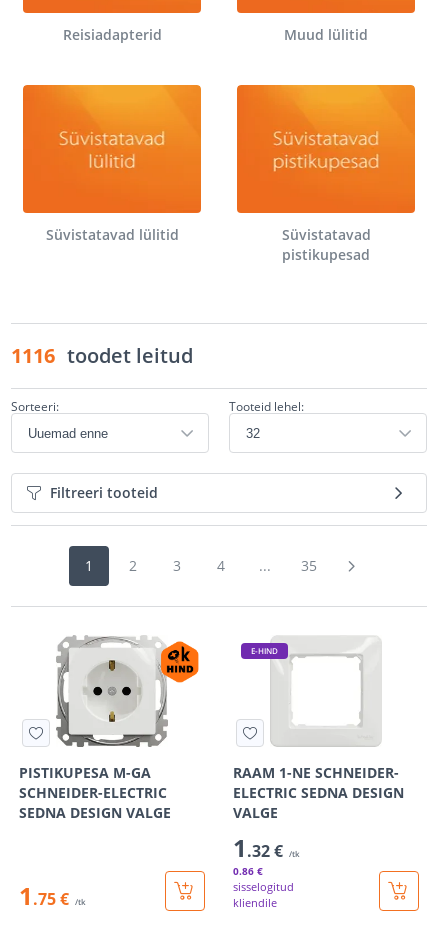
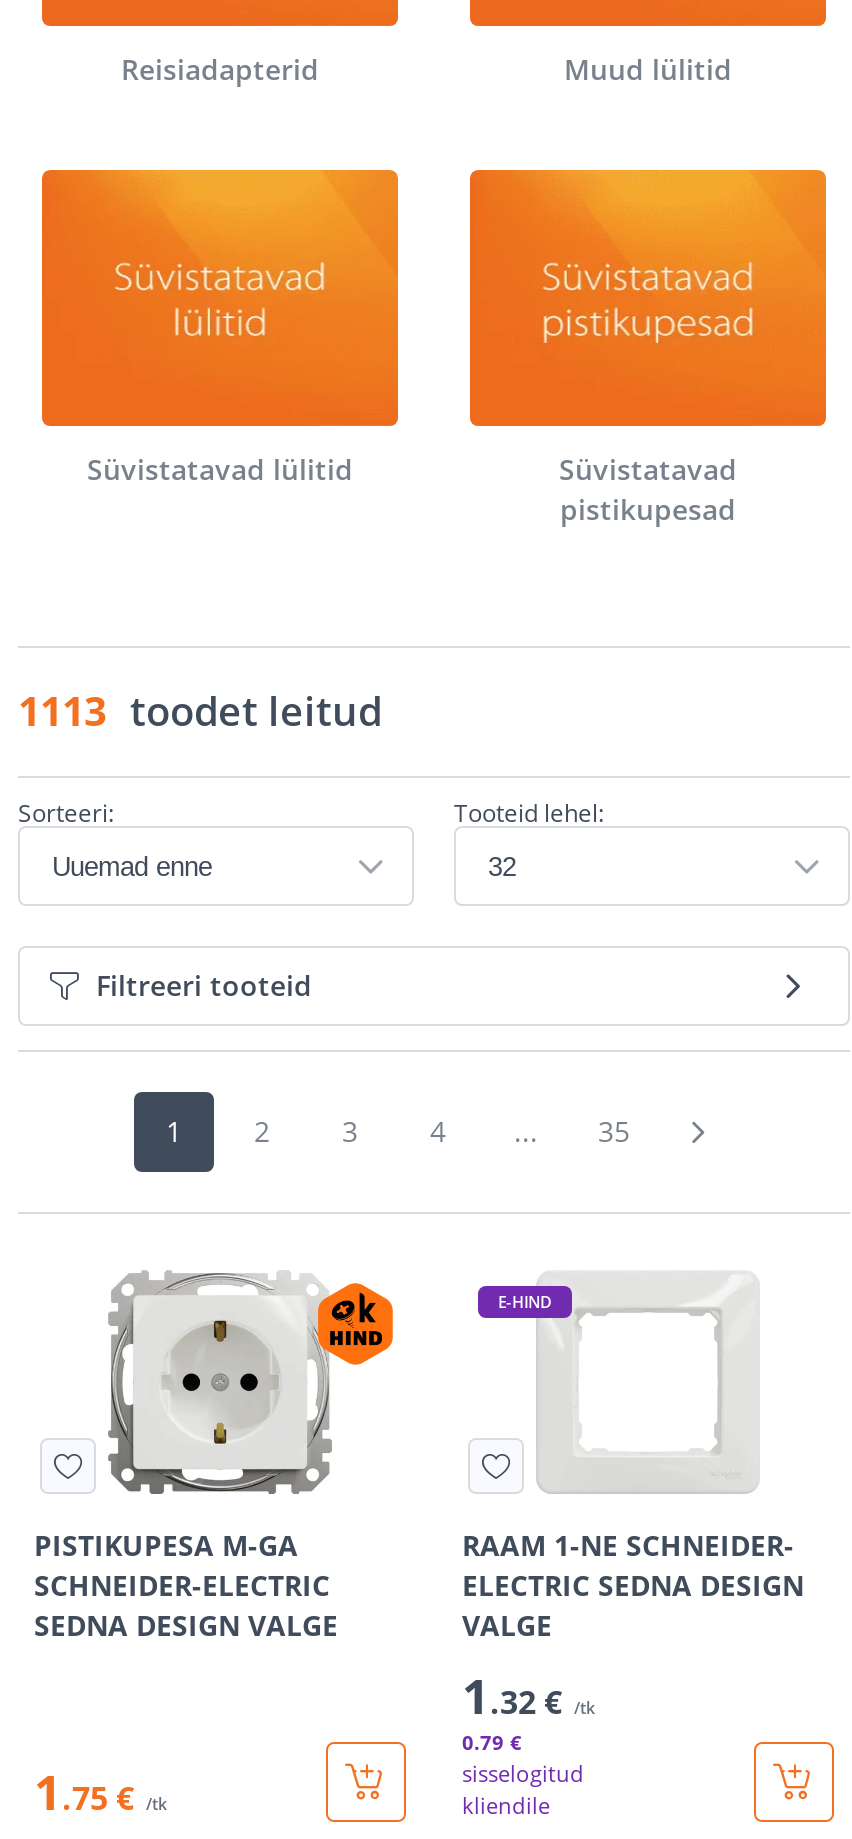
- 1116 toodet leitud
+ 1113 toodet leitud

- 0.86 €
+ 0.79 €
